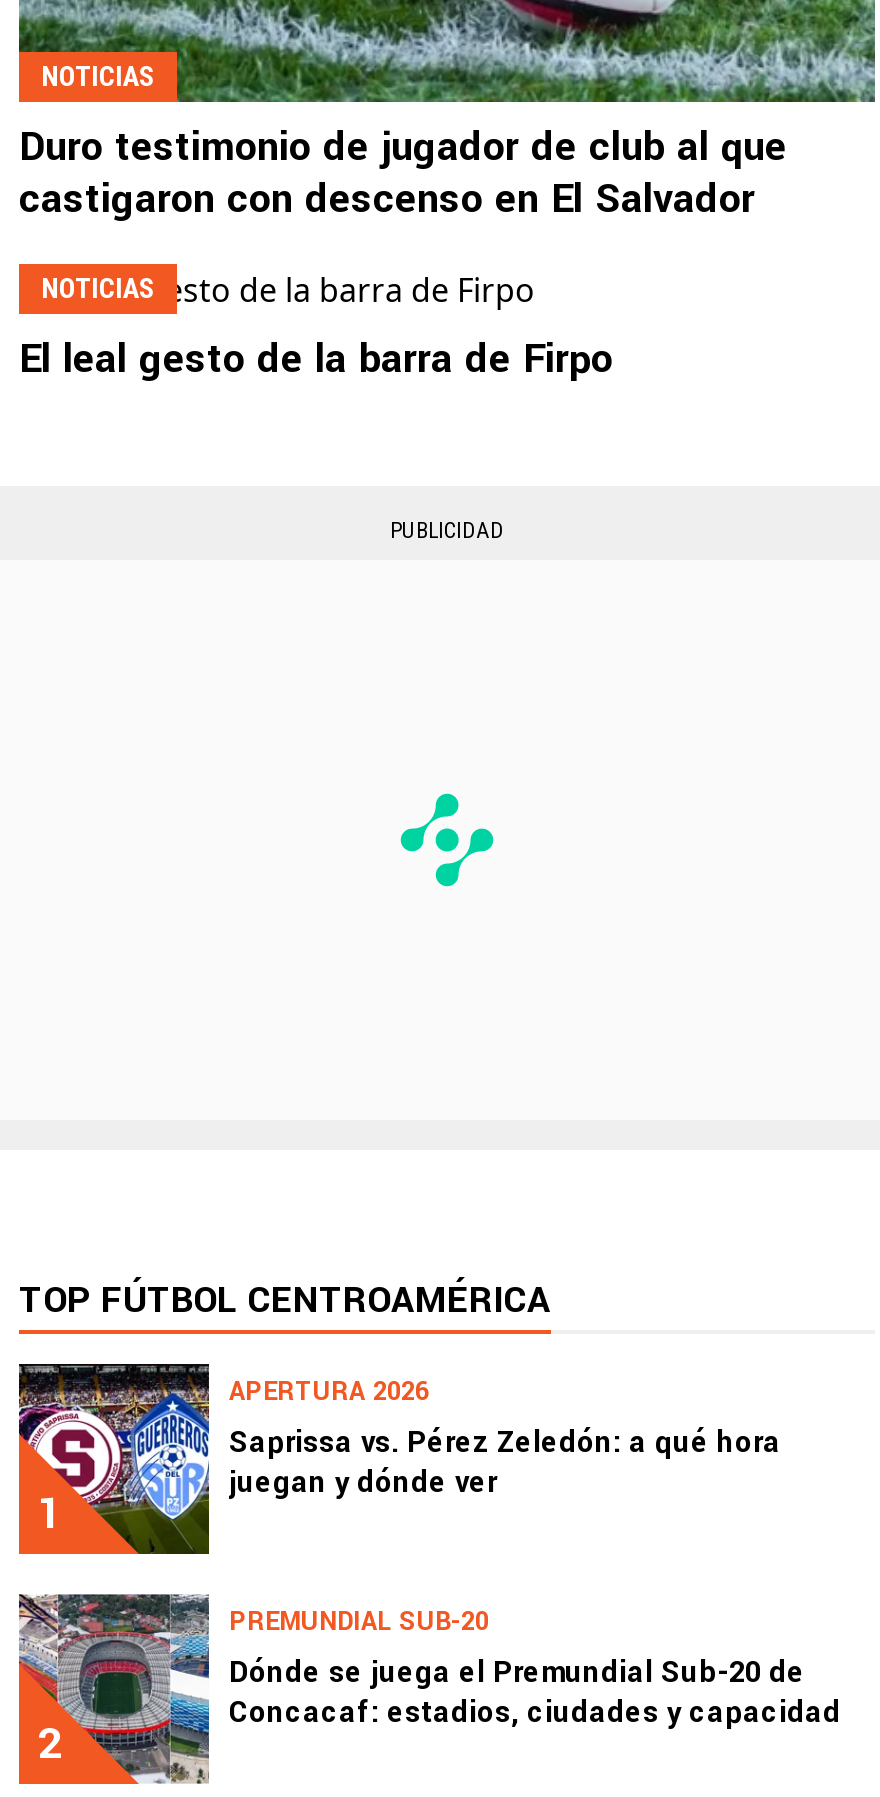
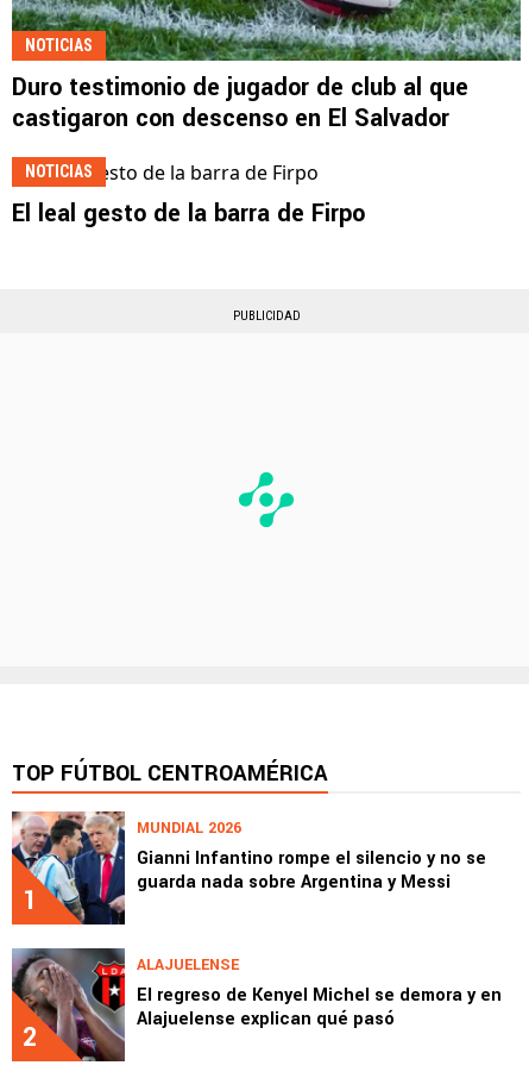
- [image]
- APERTURA 2026
- Saprissa vs. Pérez Zeledón: a qué hora
- juegan y dónde ver
+ [image]
+ MUNDIAL 2026
+ Gianni Infantino rompe el silencio y no se
+ guarda nada sobre Argentina y Messi

- [image]
- PREMUNDIAL SUB-20
- Dónde se juega el Premundial Sub-20 de
- Concacaf: estadios, ciudades y capacidad
+ [image]
+ ALAJUELENSE
+ El regreso de Kenyel Michel se demora y en
+ Alajuelense explican qué pasó
